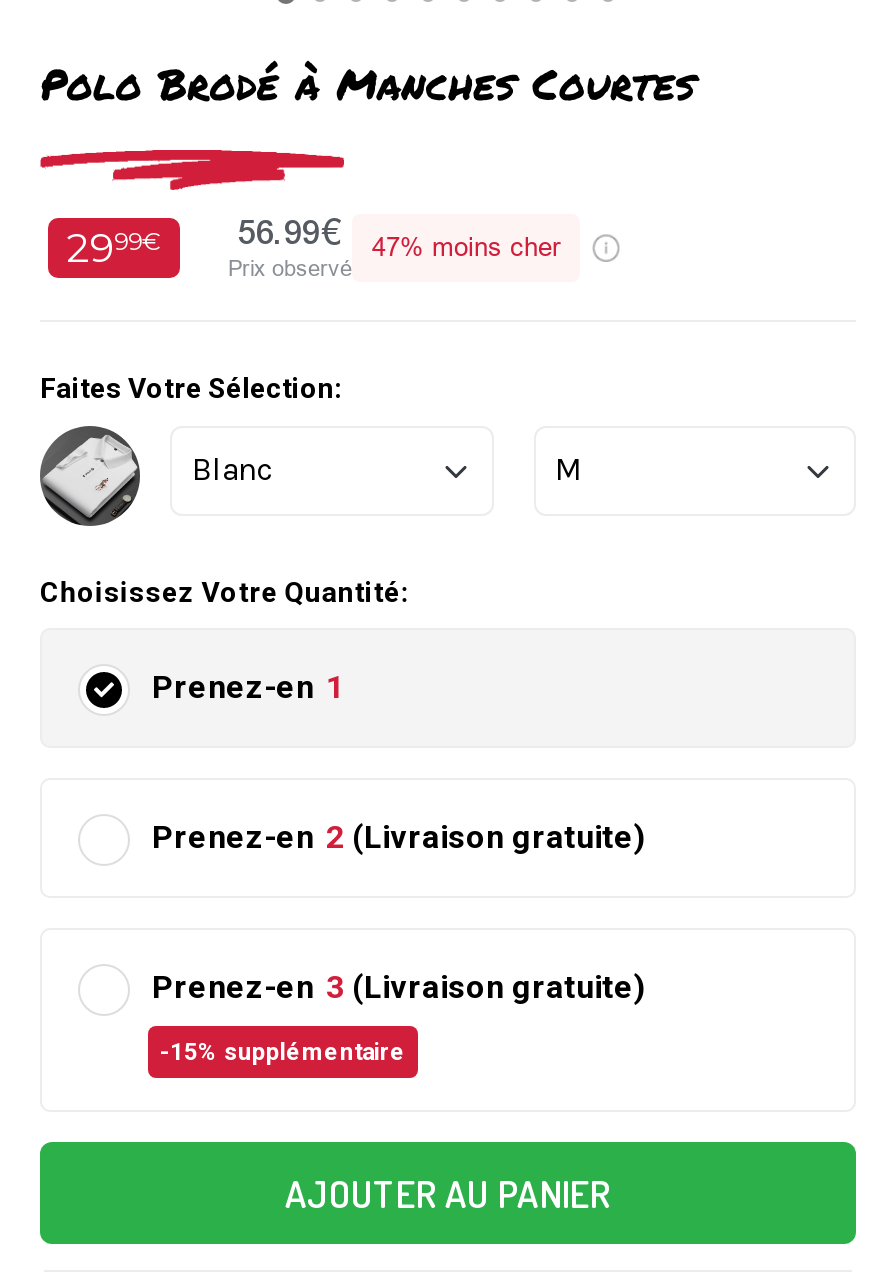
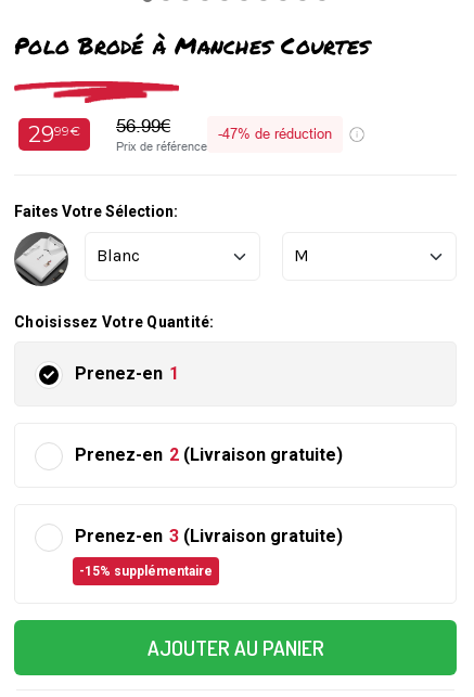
- 47% moins cher
+ -47% de réduction

- Prix observé
+ Prix de référence
